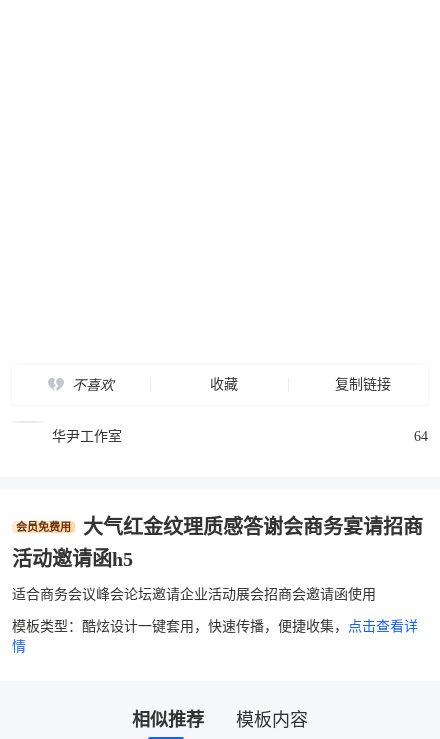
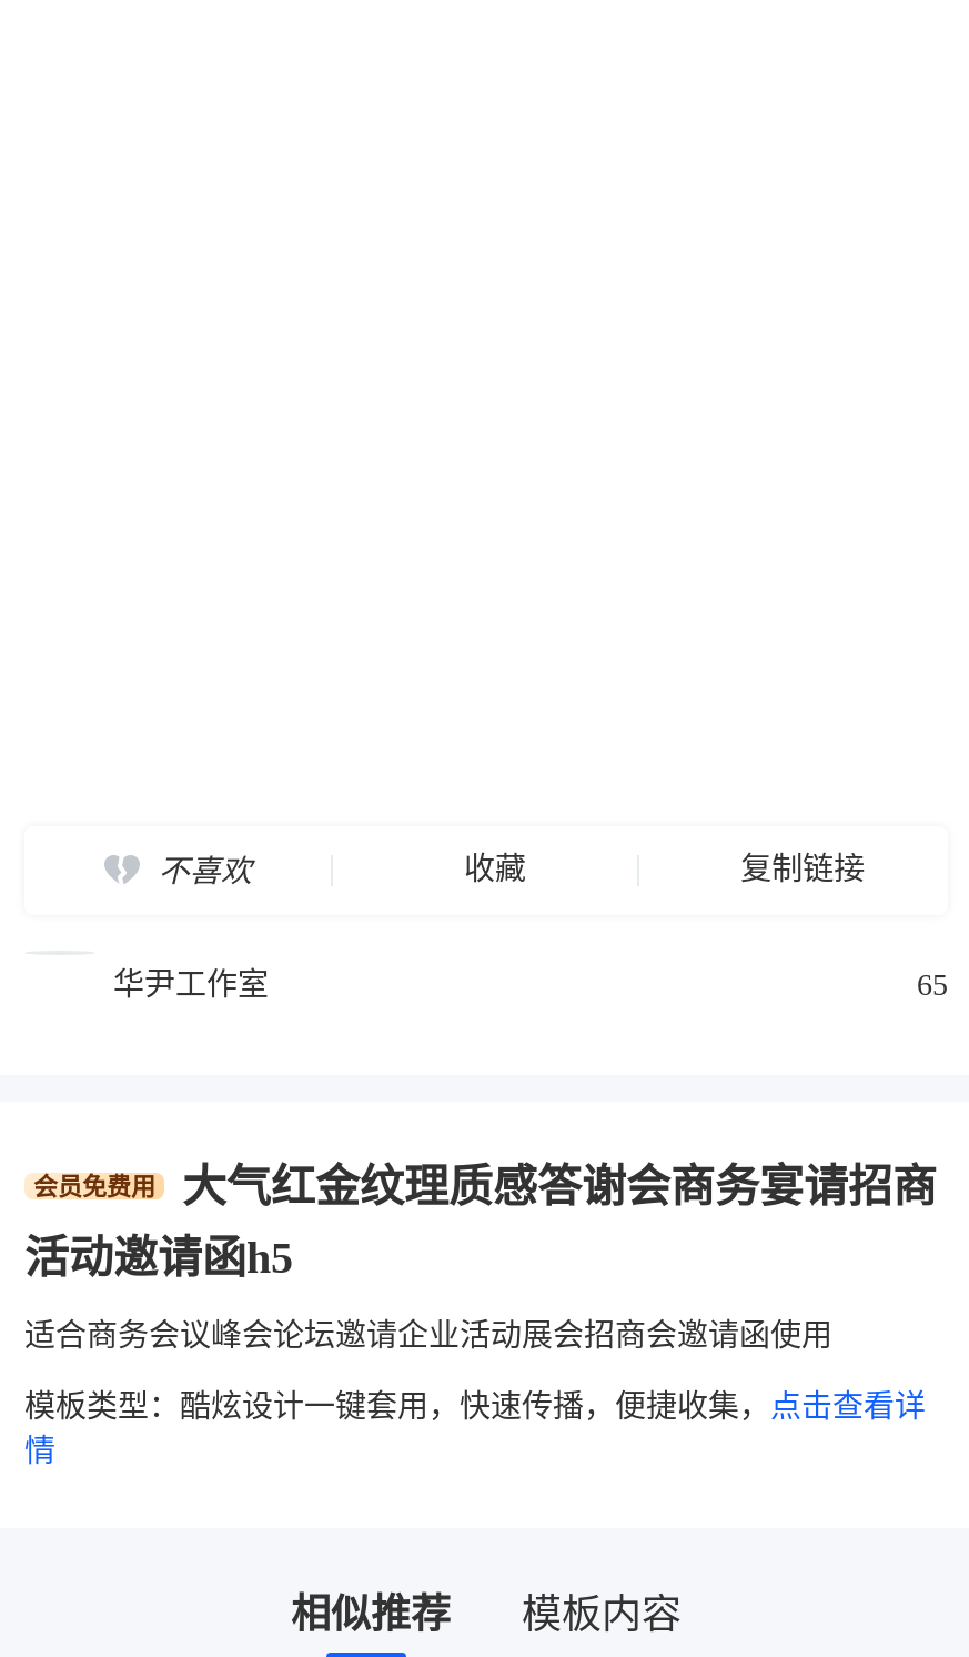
- 64
+ 65
